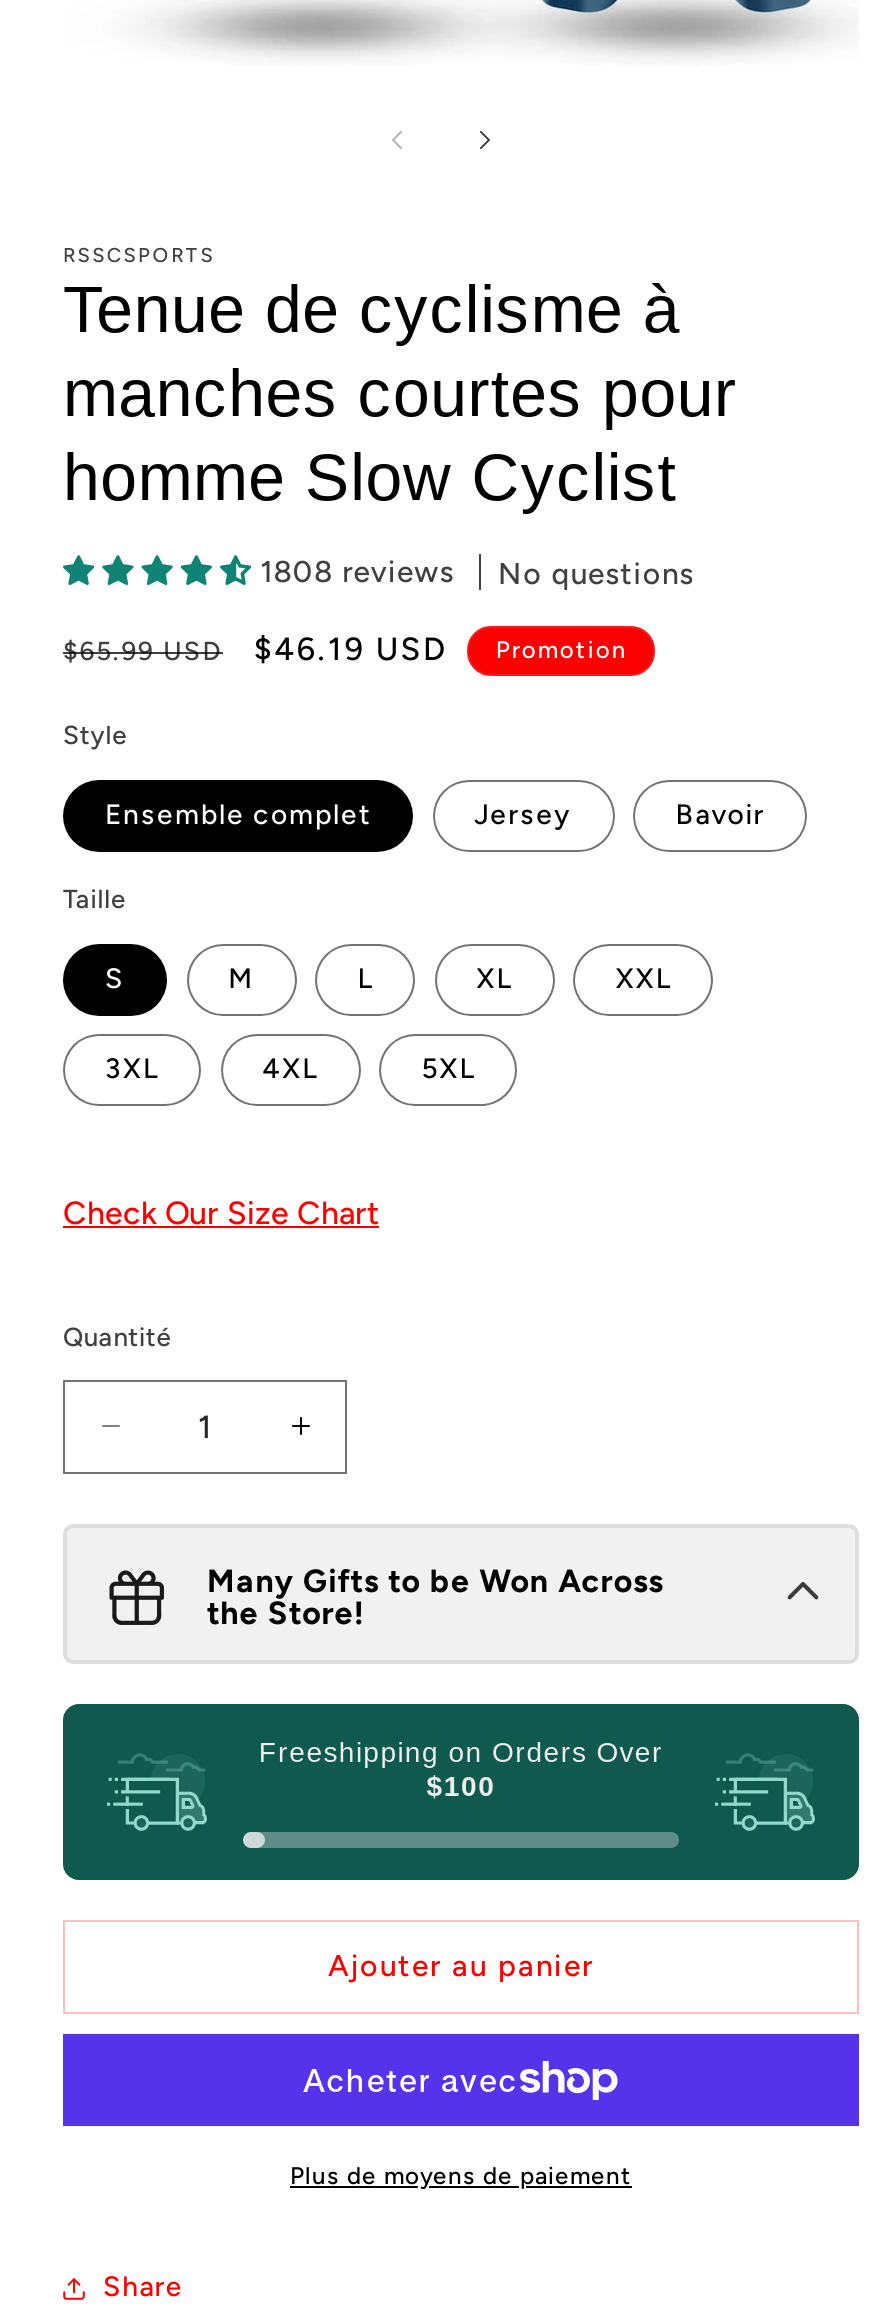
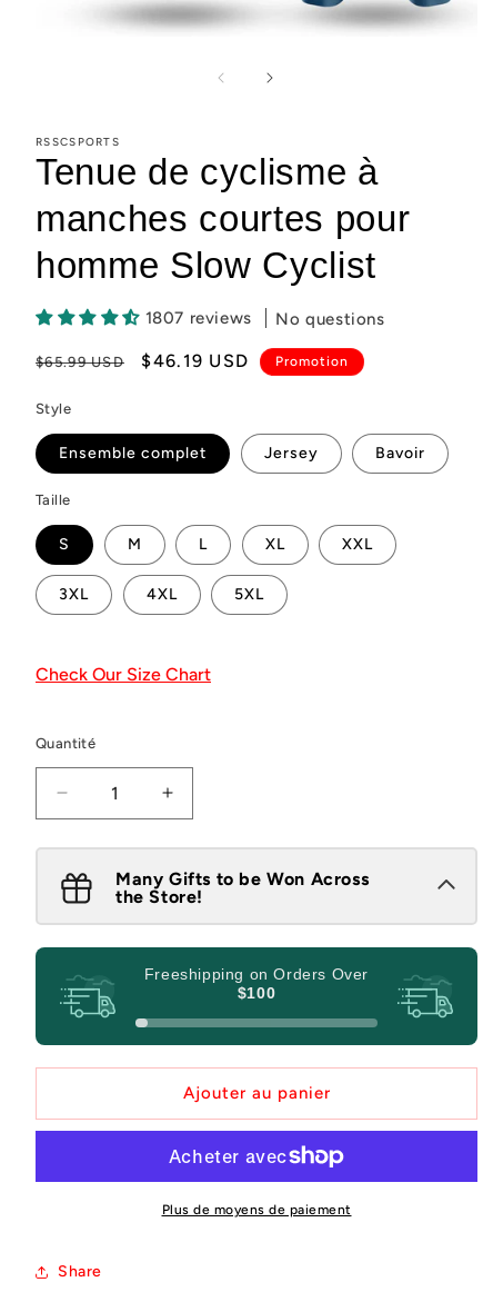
- 1808 reviews No questions
+ 1807 reviews No questions
